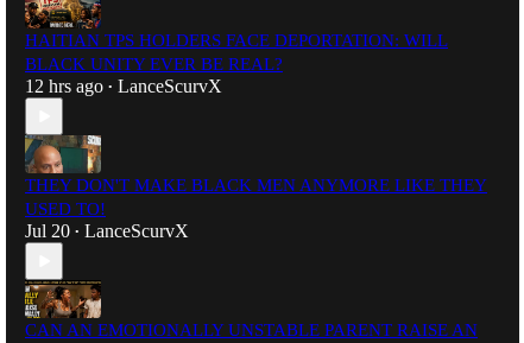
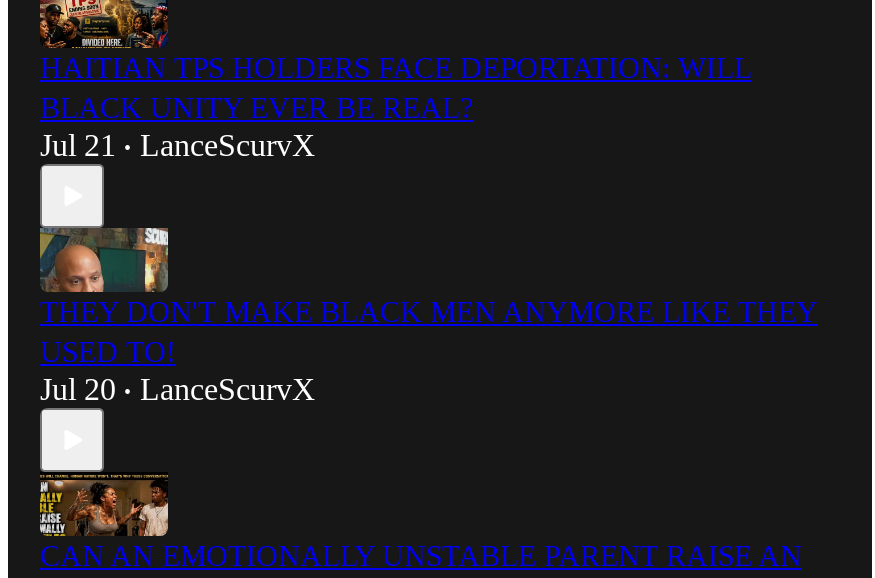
- 12 hrs ago • LanceScurvX
+ Jul 21 • LanceScurvX
